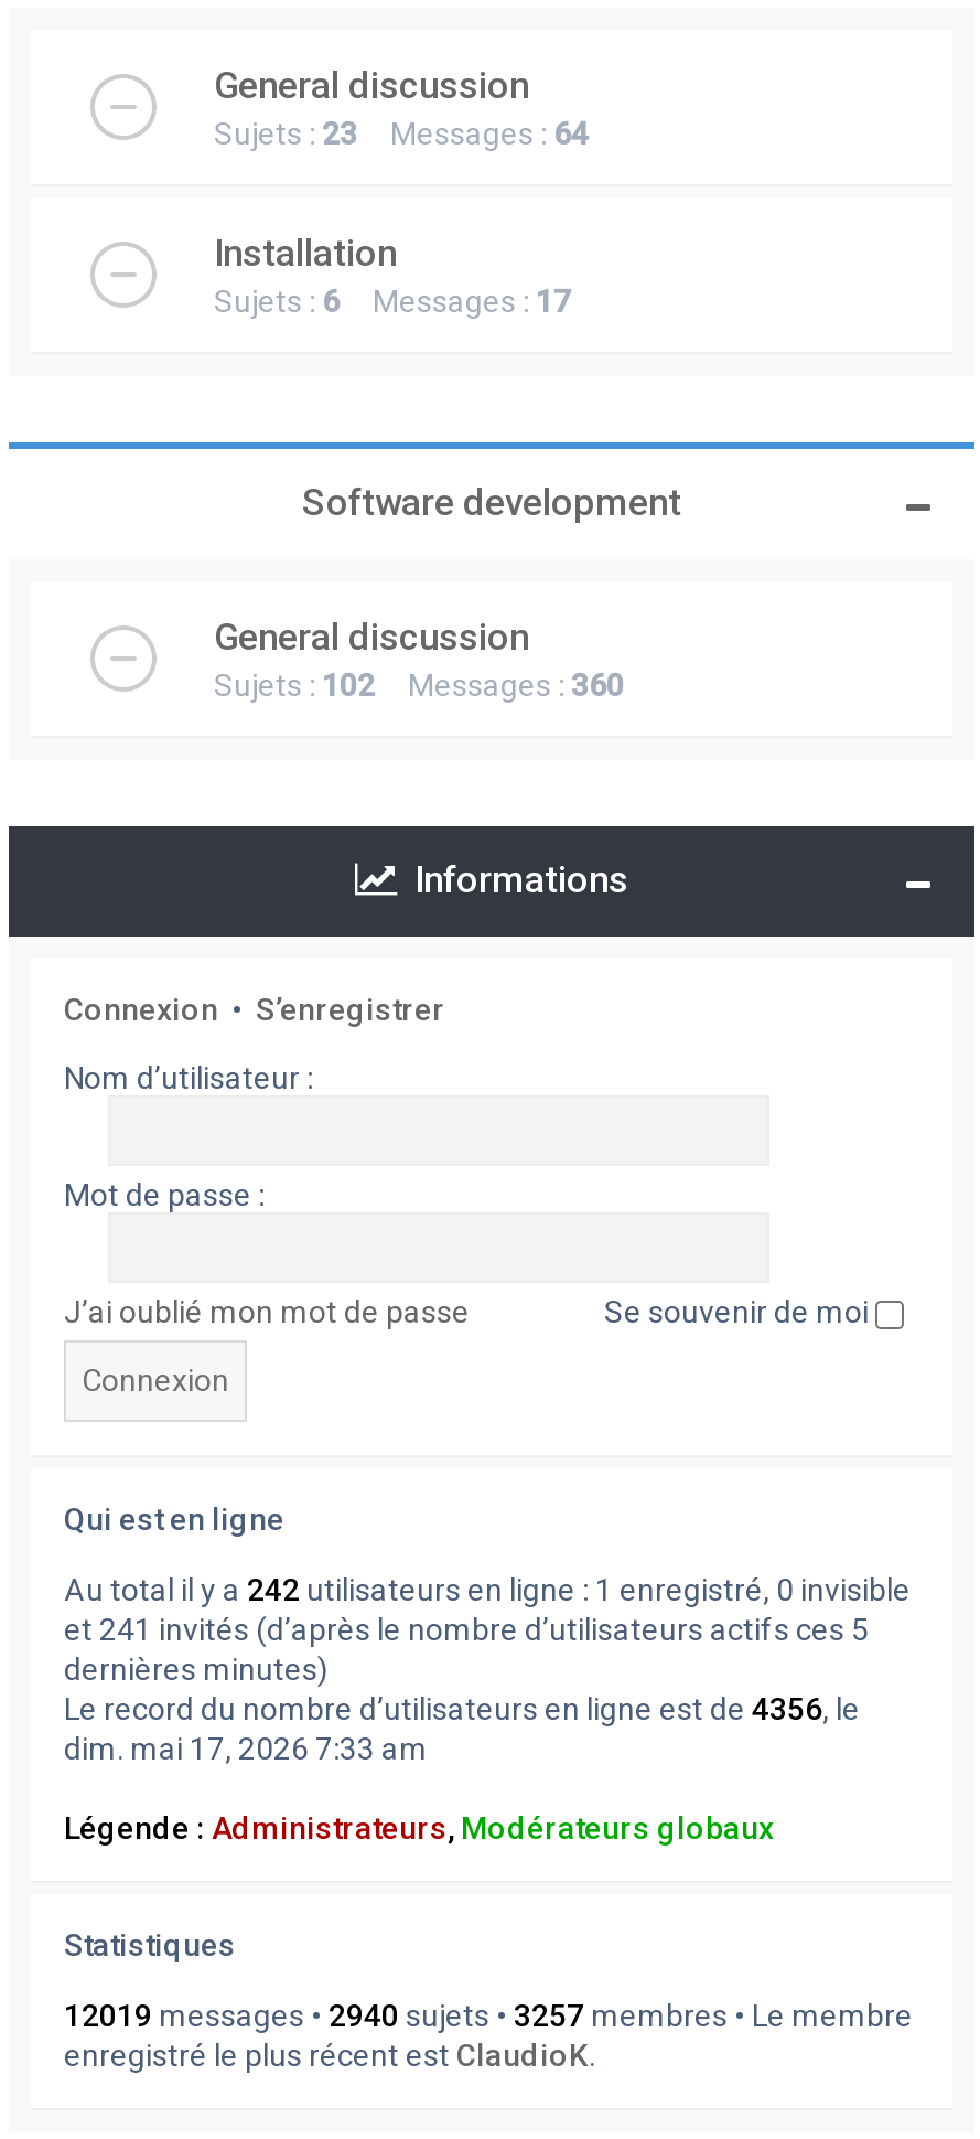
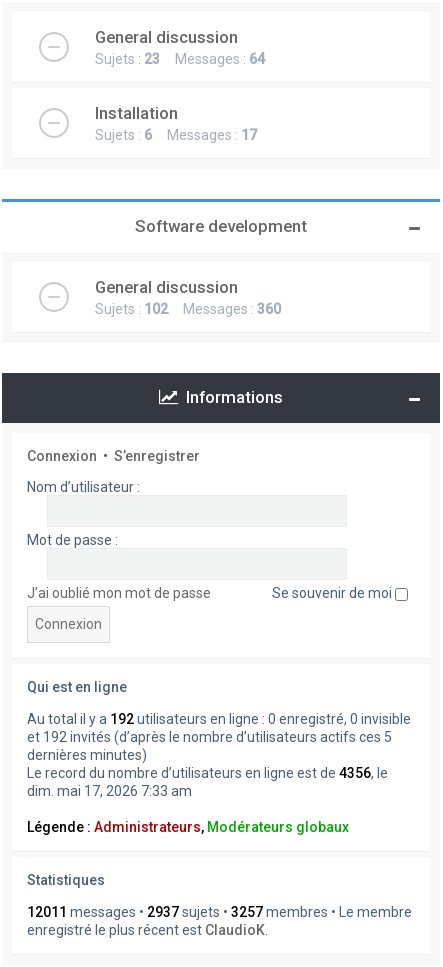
- Au total il y a 242 utilisateurs en ligne : 1 enregistré, 0 invisible
+ Au total il y a 192 utilisateurs en ligne : 0 enregistré, 0 invisible

- et 241 invités (d’après le nombre d’utilisateurs actifs ces 5
+ et 192 invités (d’après le nombre d’utilisateurs actifs ces 5

- 12019 messages • 2940 sujets • 3257 membres • Le membre
+ 12011 messages • 2937 sujets • 3257 membres • Le membre
